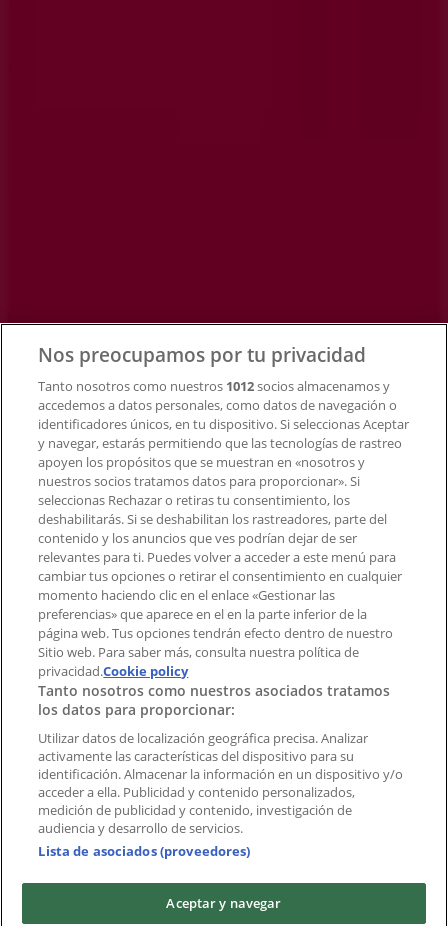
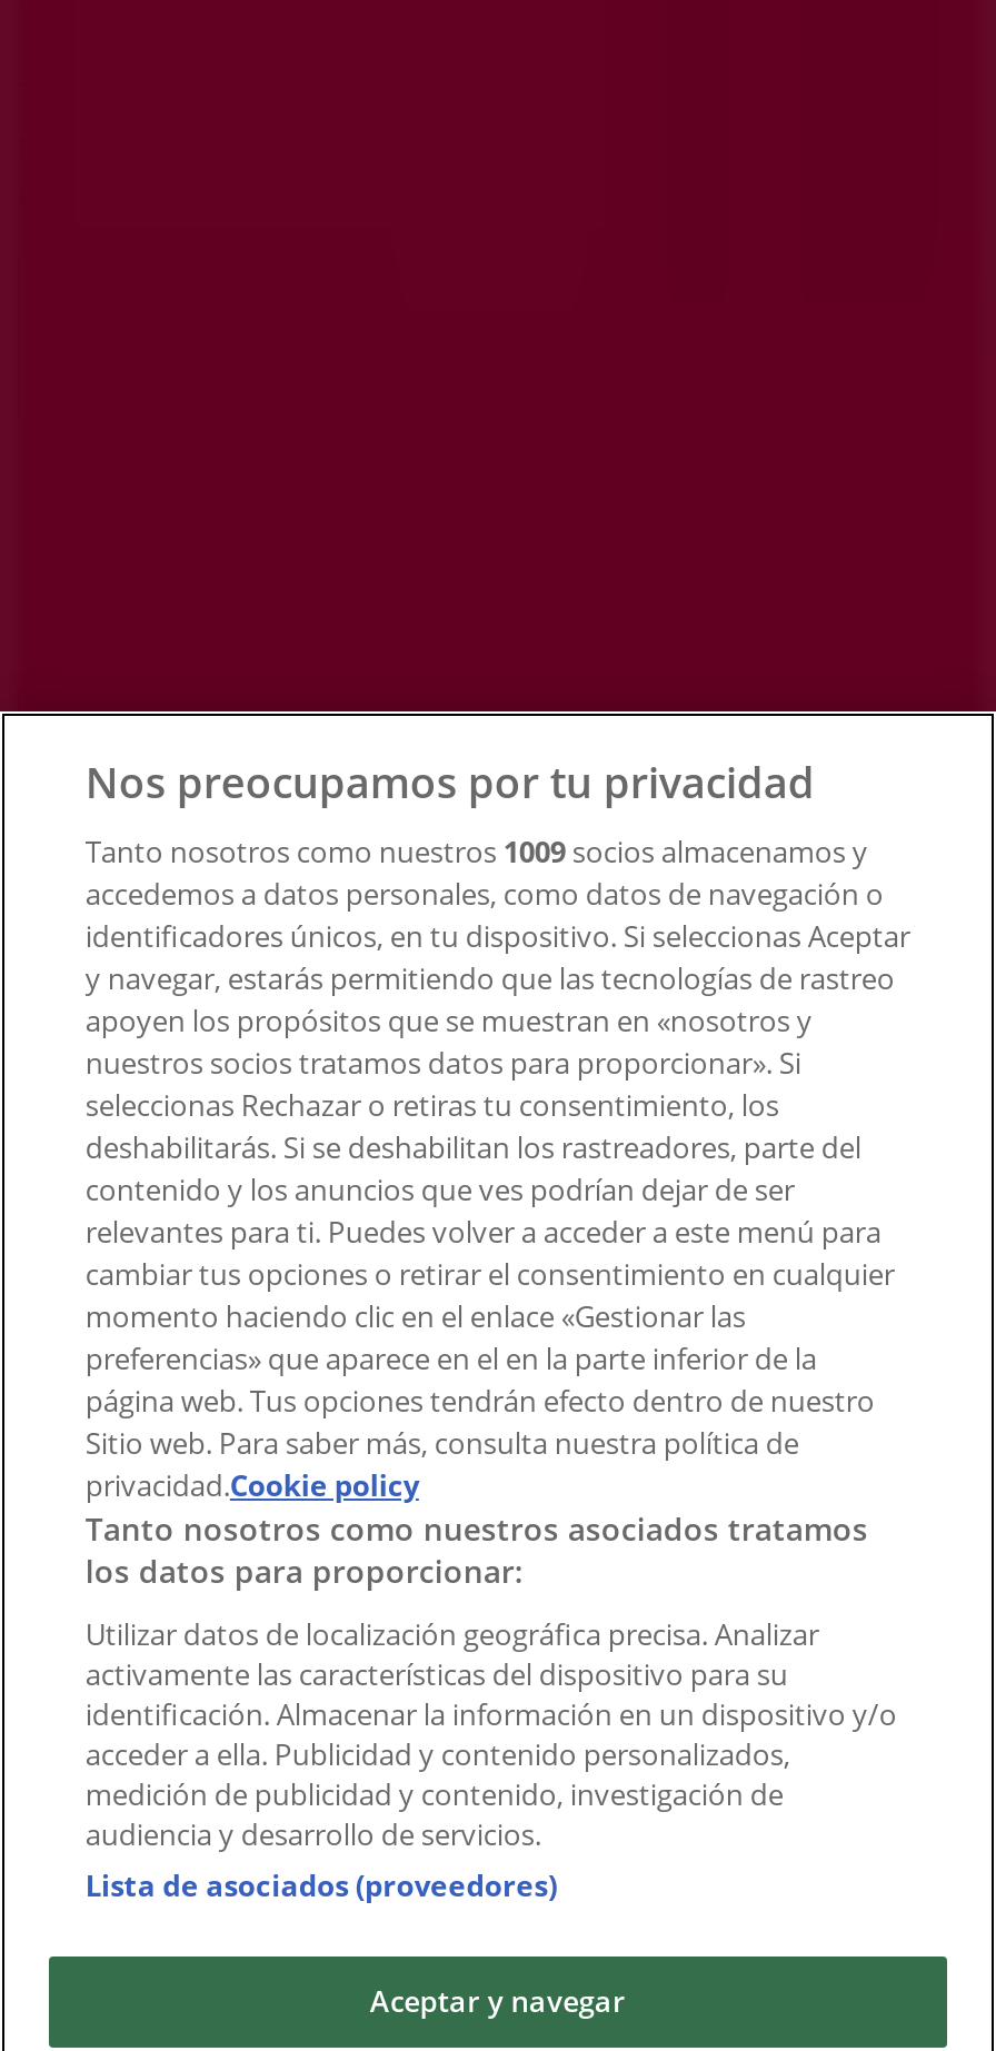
- Tanto nosotros como nuestros 1012 socios almacenamos y
+ Tanto nosotros como nuestros 1009 socios almacenamos y
